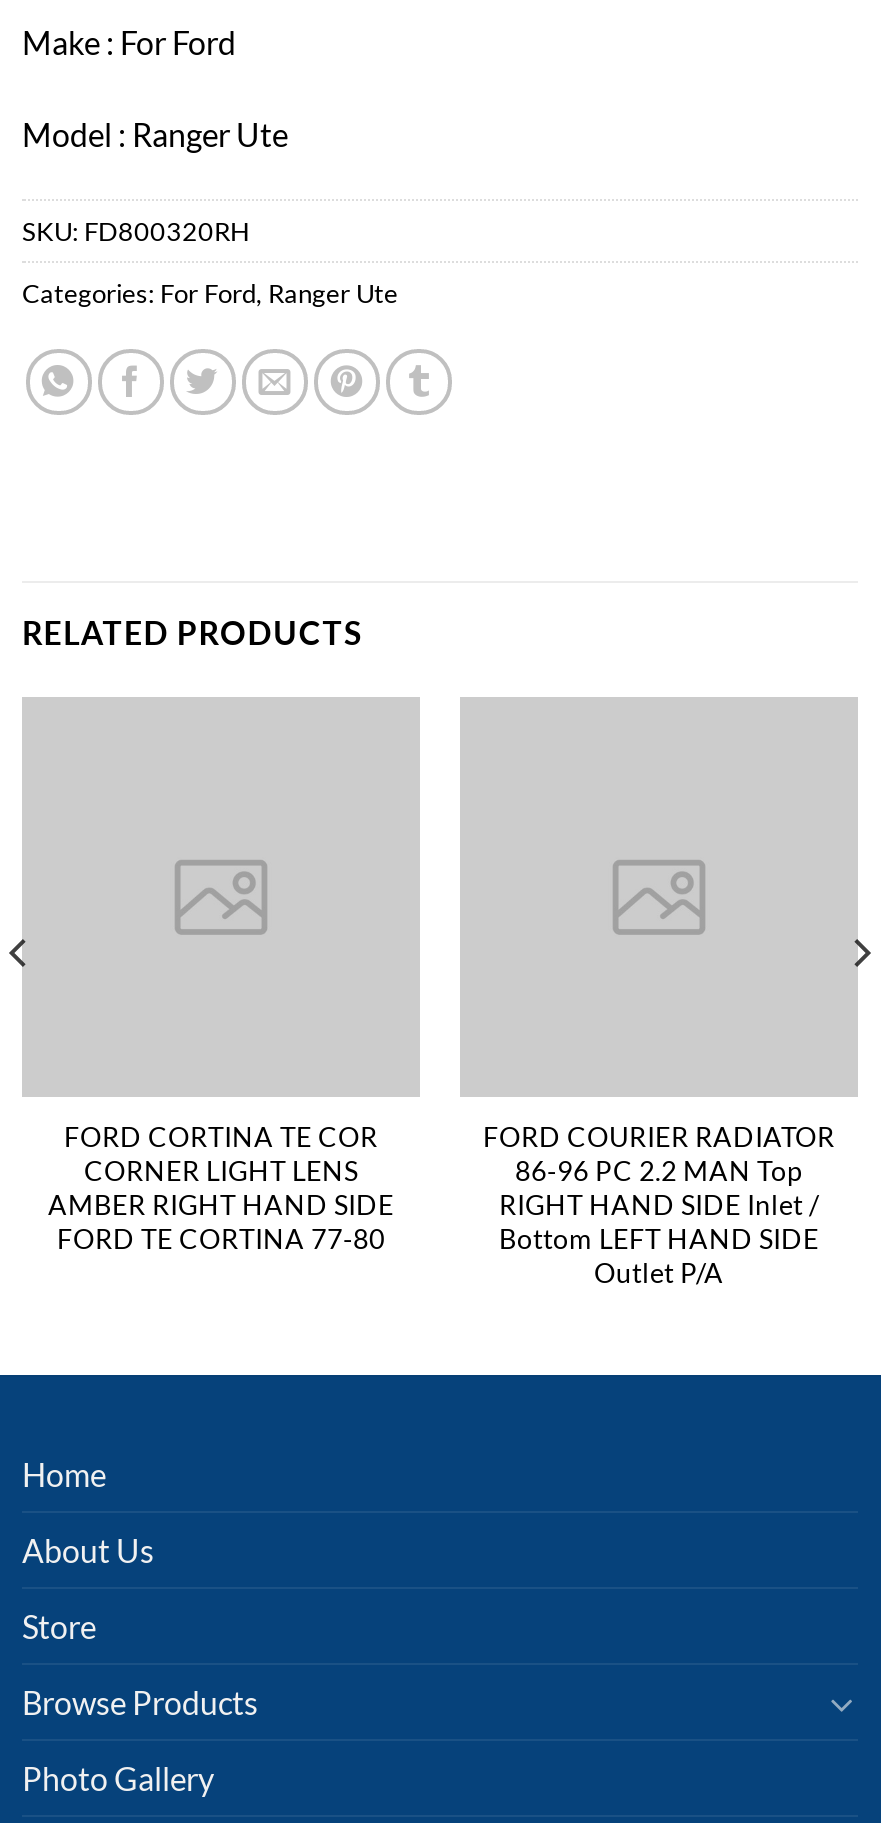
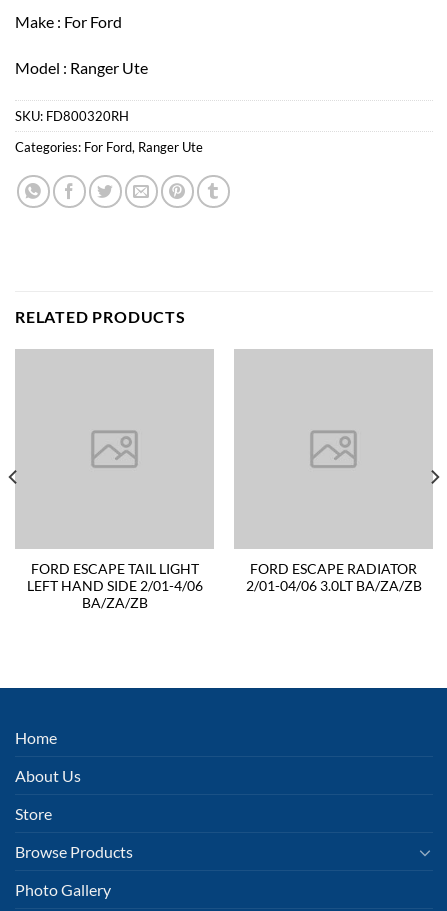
- FORD CORTINA TE COR
- CORNER LIGHT LENS
- AMBER RIGHT HAND SIDE
- FORD TE CORTINA 77-80
+ FORD ESCAPE TAIL LIGHT
+ LEFT HAND SIDE 2/01-4/06
+ BA/ZA/ZB

- FORD COURIER RADIATOR
- 86-96 PC 2.2 MAN Top
- RIGHT HAND SIDE Inlet /
- Bottom LEFT HAND SIDE
- Outlet P/A
+ FORD ESCAPE RADIATOR
+ 2/01-04/06 3.0LT BA/ZA/ZB
